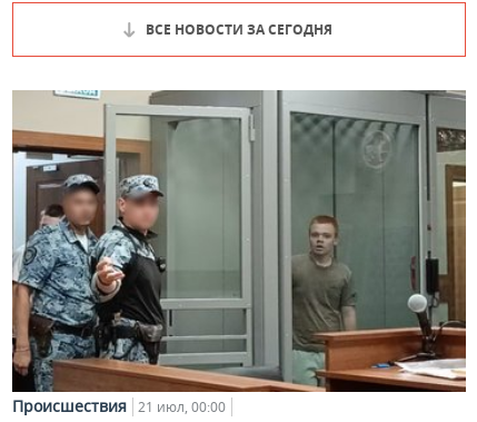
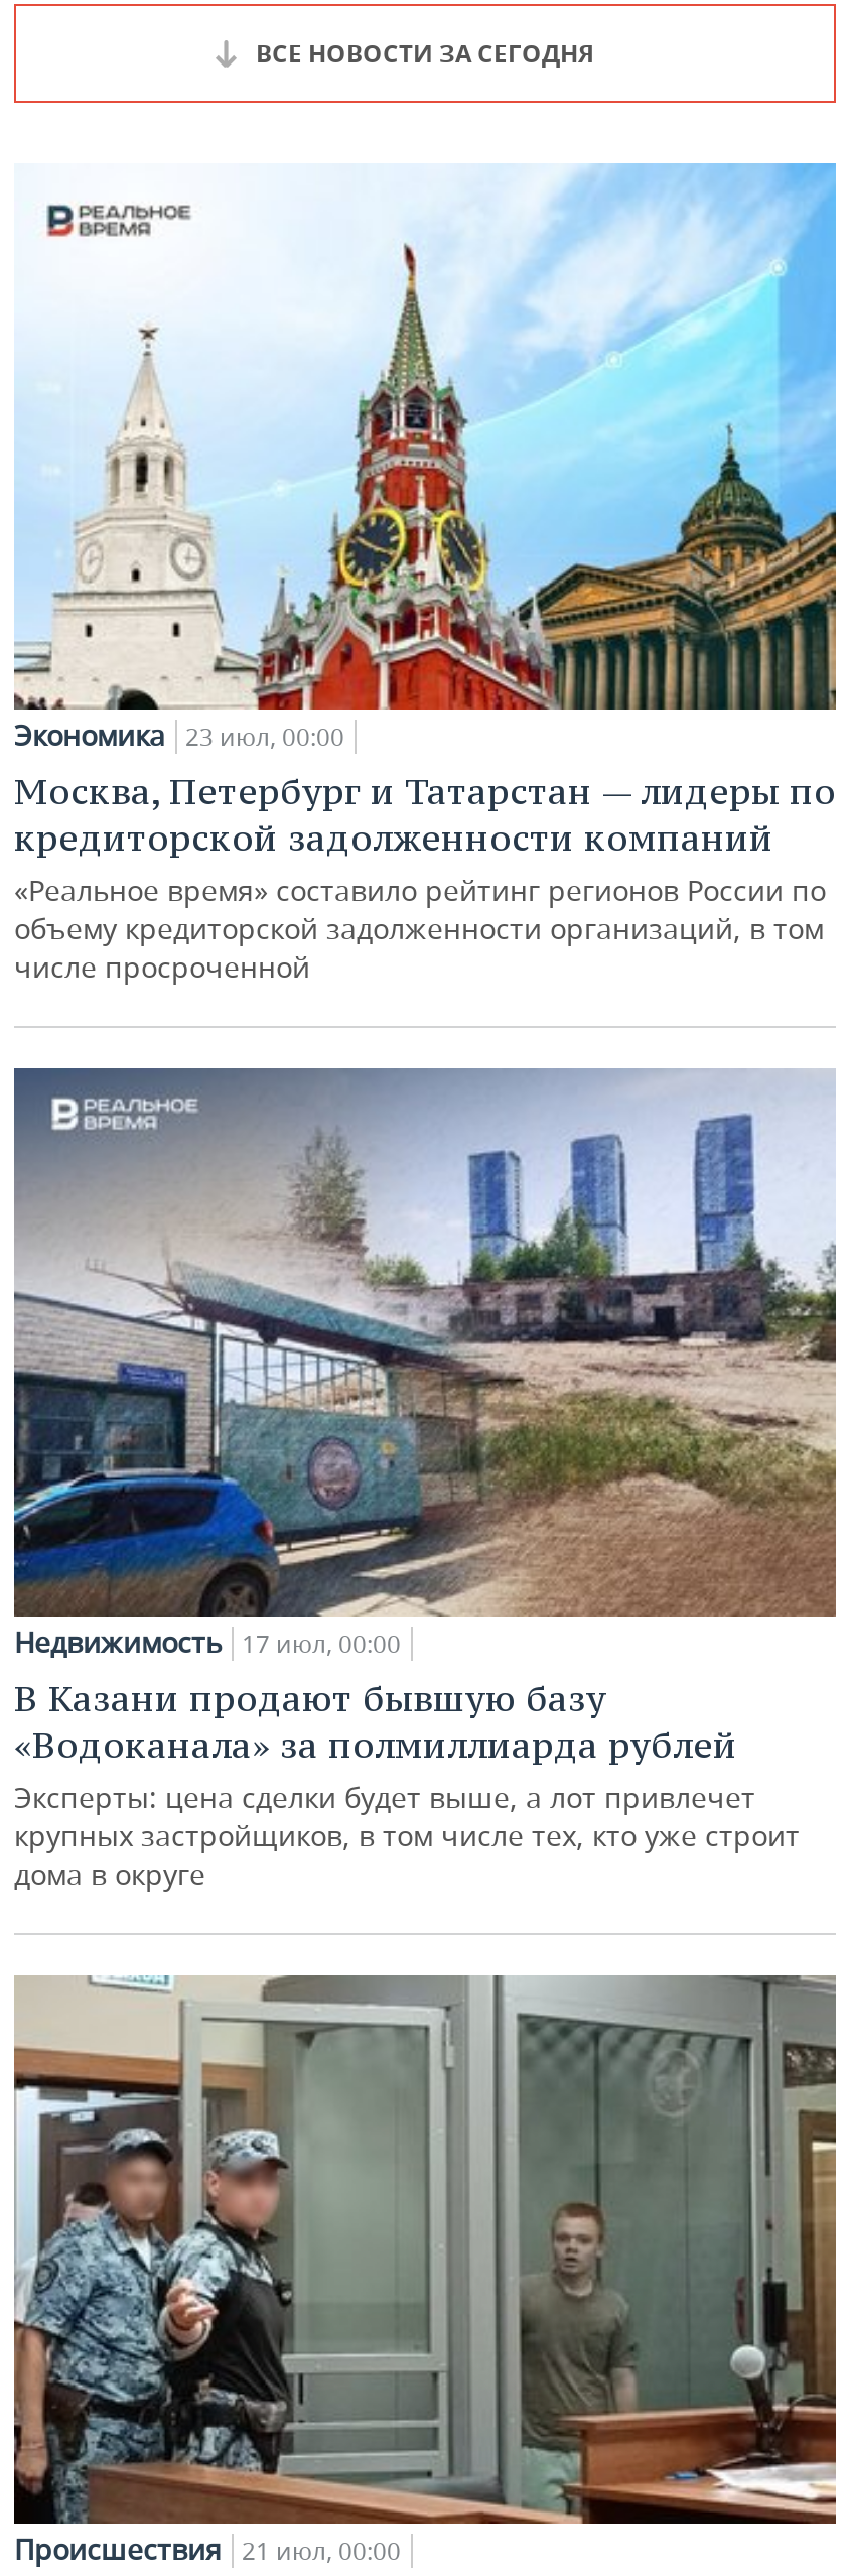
+ [image]
+ Экономика 23 июл, 00:00
+ Москва, Петербург и Татарстан — лидеры по
+ кредиторской задолженности компаний
+ «Реальное время» составило рейтинг регионов России по
+ объему кредиторской задолженности организаций, в том
+ числе просроченной

+ [image]
+ Недвижимость 17 июл, 00:00
+ В Казани продают бывшую базу
+ «Водоканала» за полмиллиарда рублей
+ Эксперты: цена сделки будет выше, а лот привлечет
+ крупных застройщиков, в том числе тех, кто уже строит
+ дома в округе
